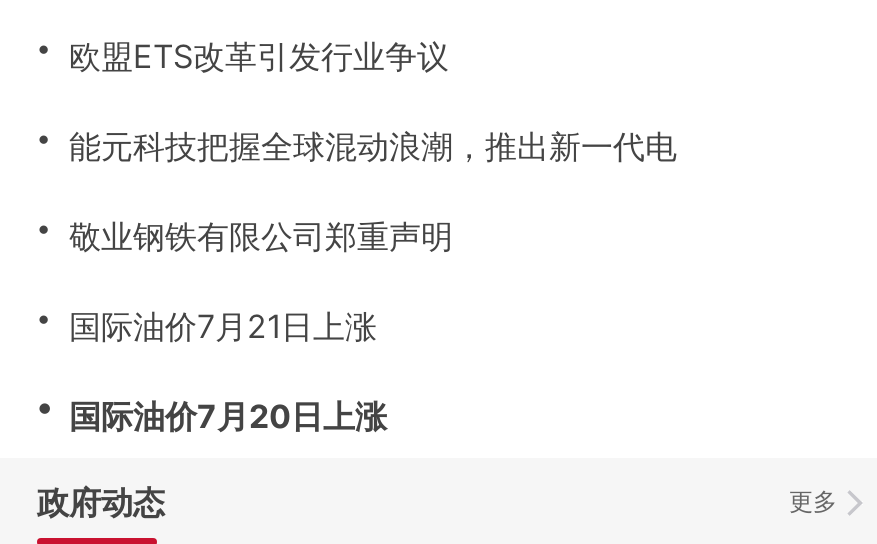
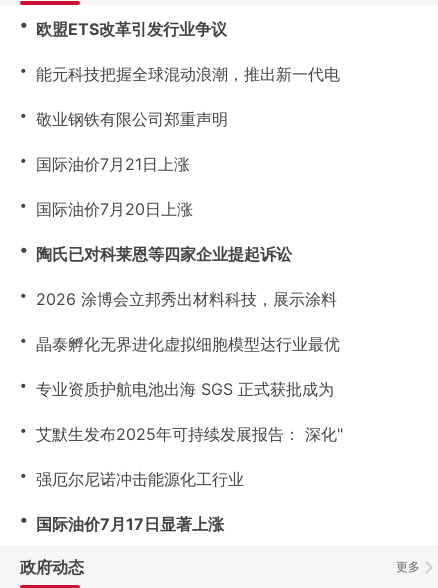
+ ・陶氏已对科莱恩等四家企业提起诉讼
+ ・2026 涂博会立邦秀出材料科技，展示涂料
+ ・晶泰孵化无界进化虚拟细胞模型达行业最优
+ ・专业资质护航电池出海 SGS 正式获批成为
+ ・艾默生发布2025年可持续发展报告： 深化"
+ ・强厄尔尼诺冲击能源化工行业
+ ・国际油价7月17日显著上涨
